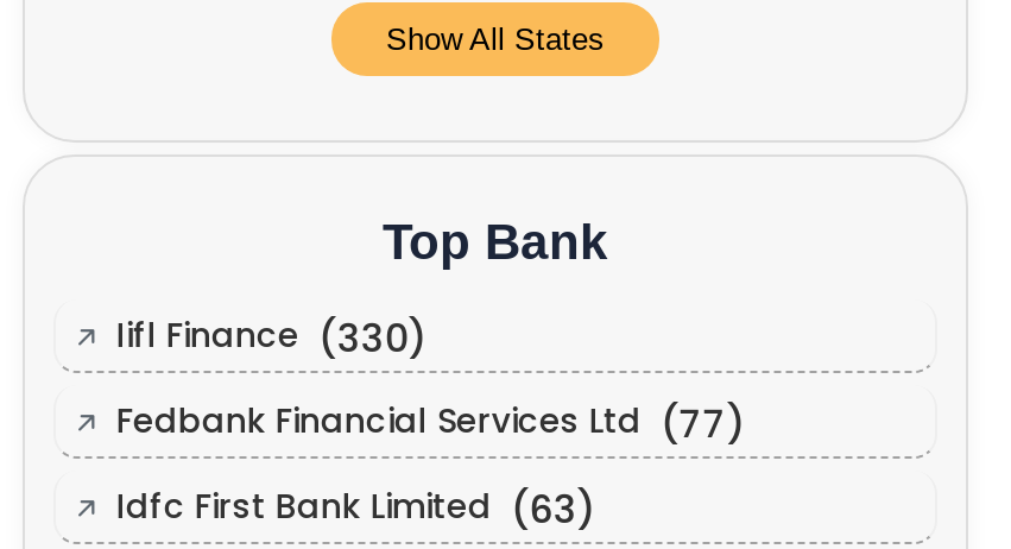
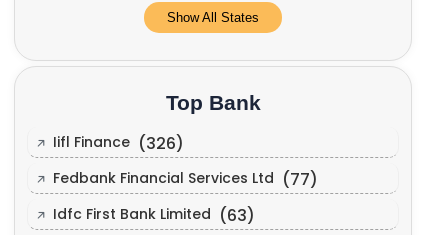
- Iifl Finance (330)
+ Iifl Finance (326)
